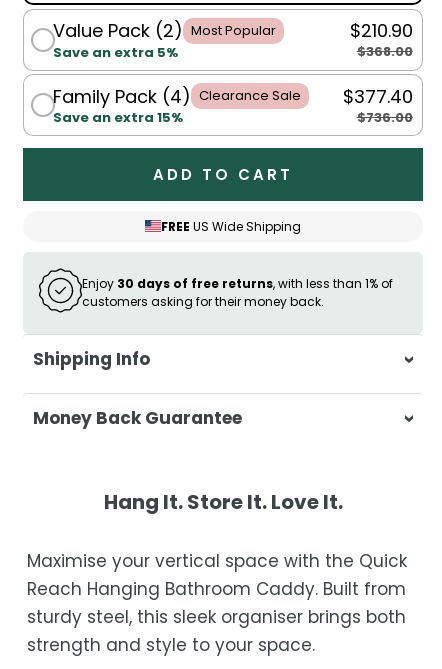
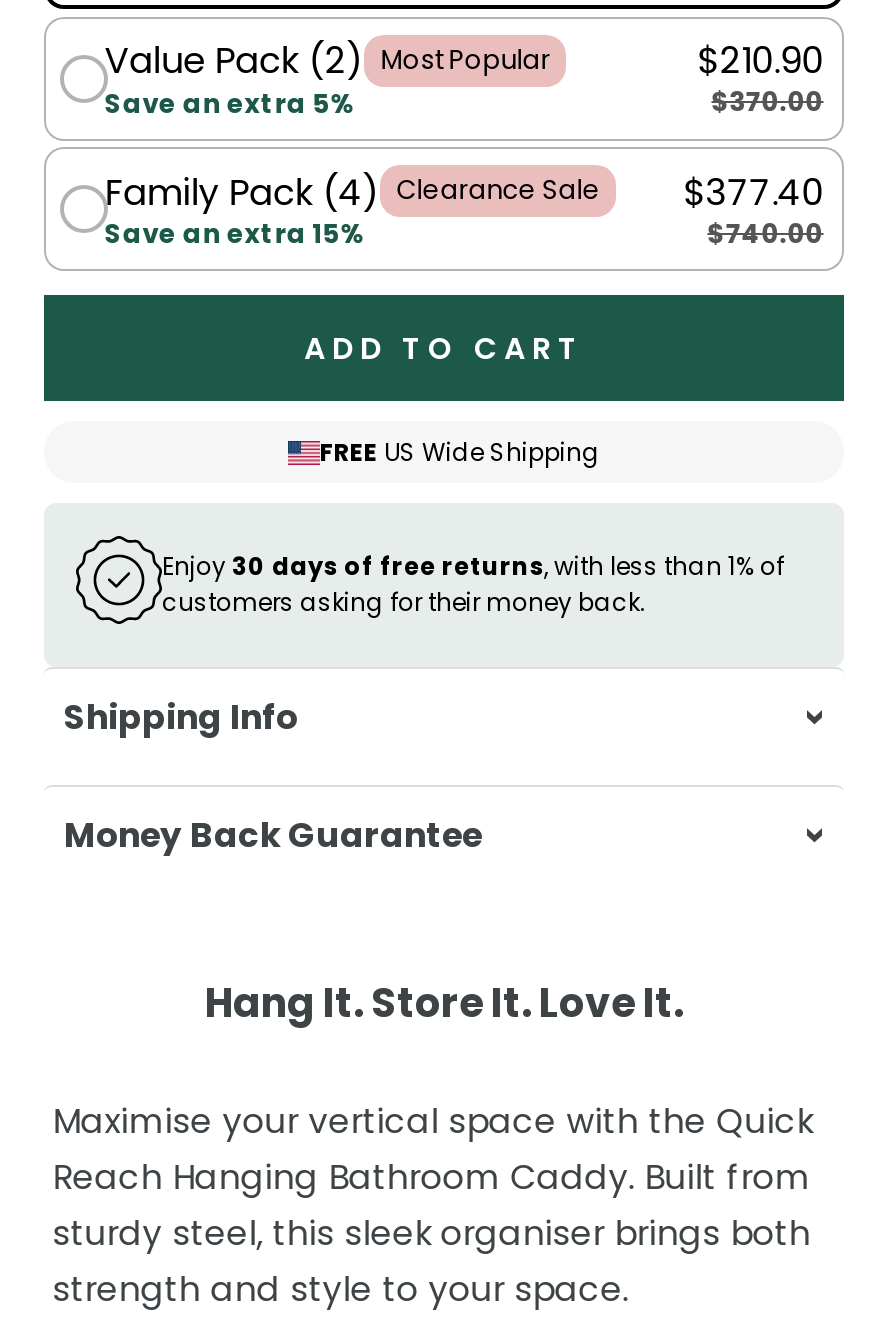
- $368.00
+ $370.00

- $736.00
+ $740.00
